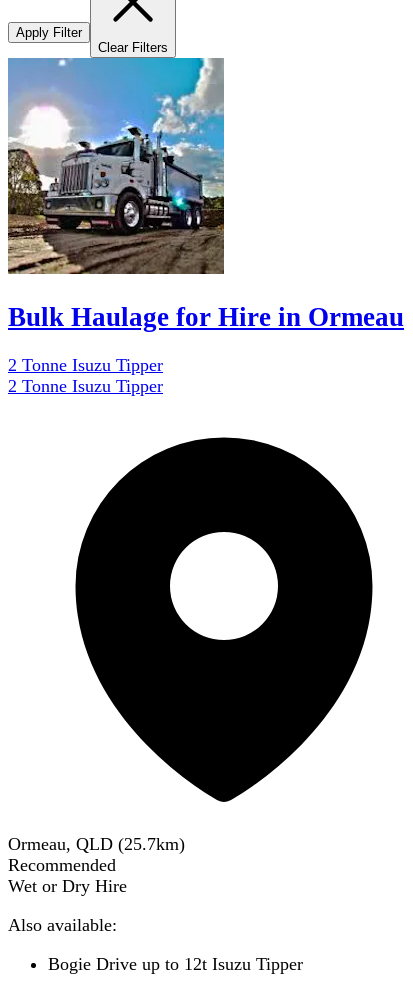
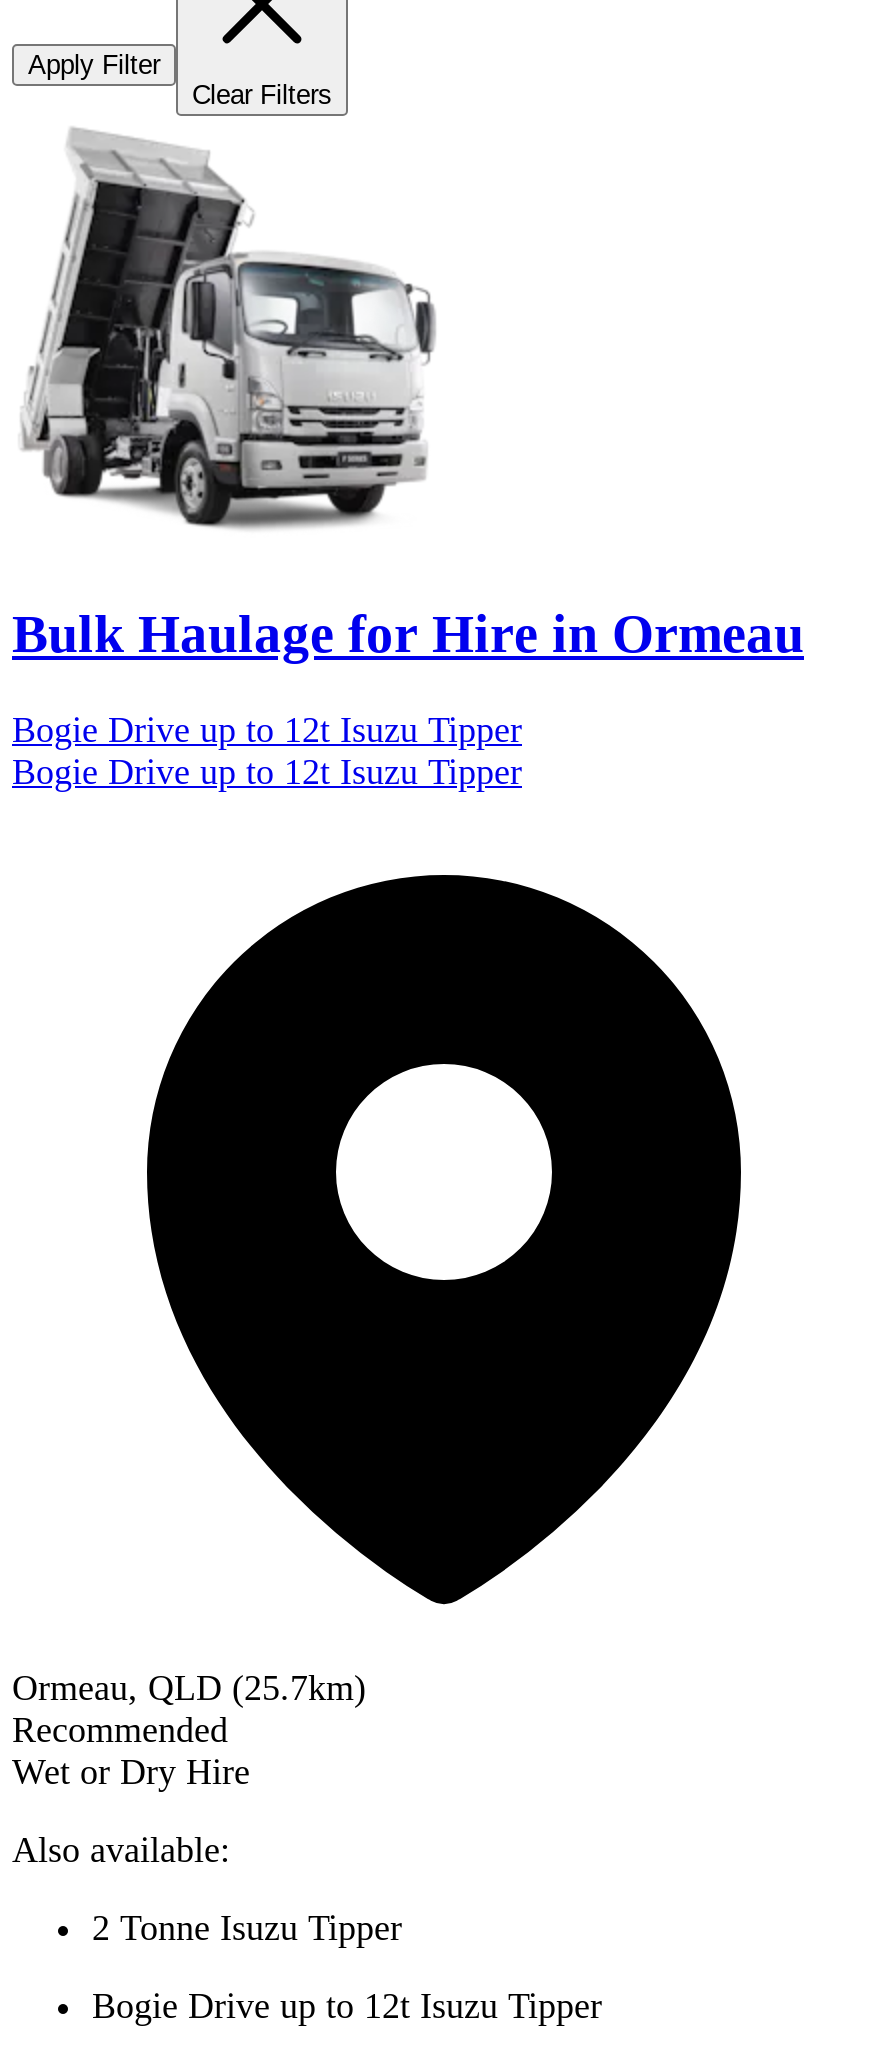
- [image]
+ [image]

- 2 Tonne Isuzu Tipper
- 2 Tonne Isuzu Tipper
+ Bogie Drive up to 12t Isuzu Tipper
+ Bogie Drive up to 12t Isuzu Tipper

+ 2 Tonne Isuzu Tipper
